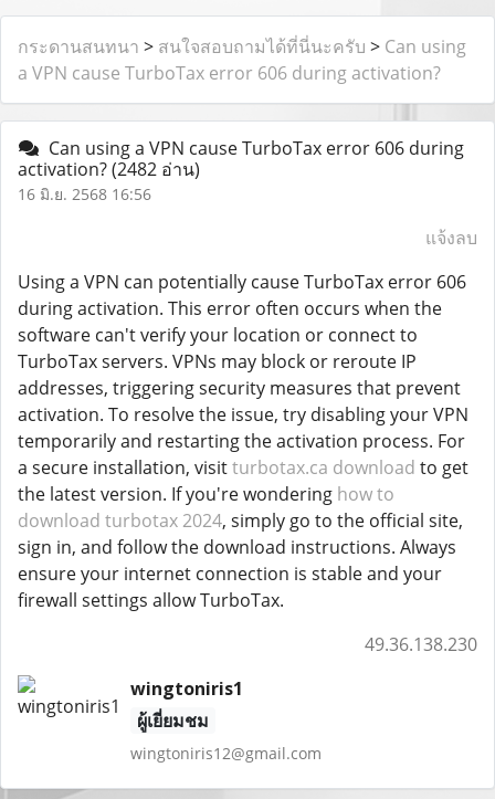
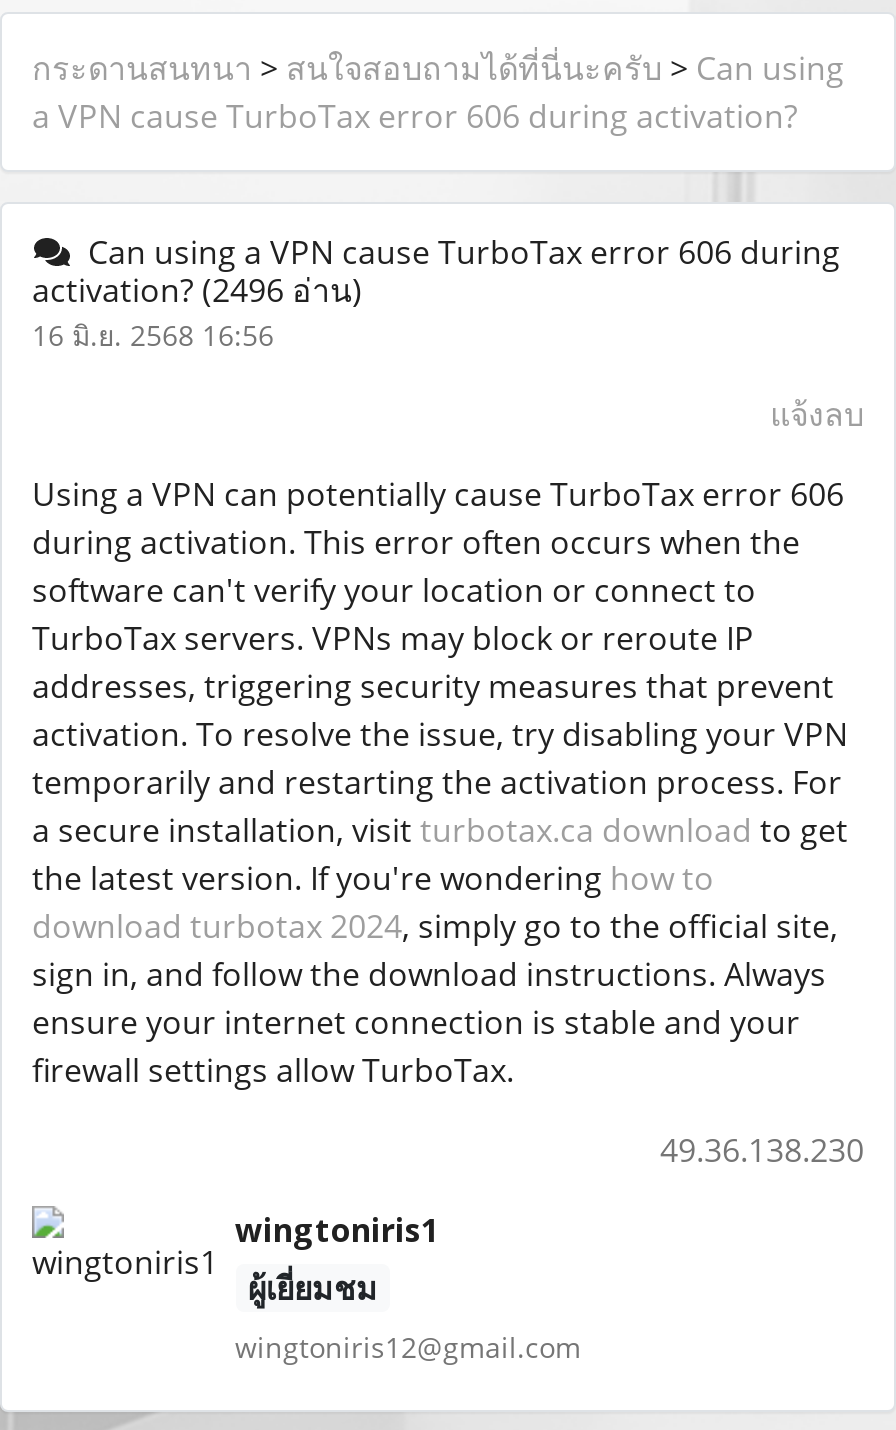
- activation? (2482 อ่าน)
+ activation? (2496 อ่าน)
